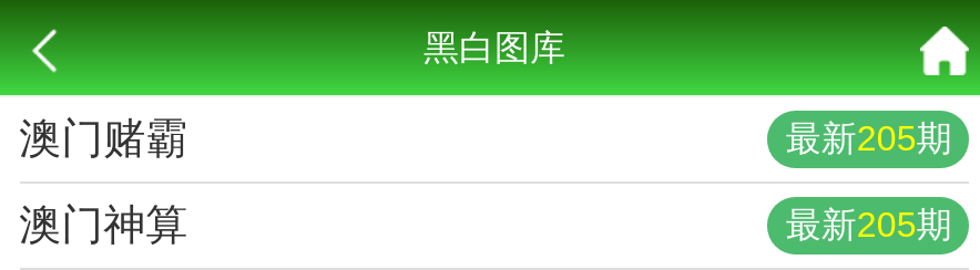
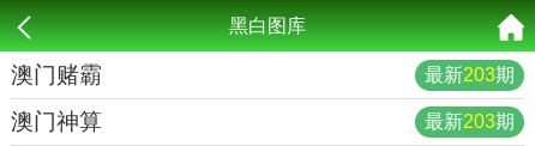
- 最新205期
+ 最新203期

- 最新205期
+ 最新203期
